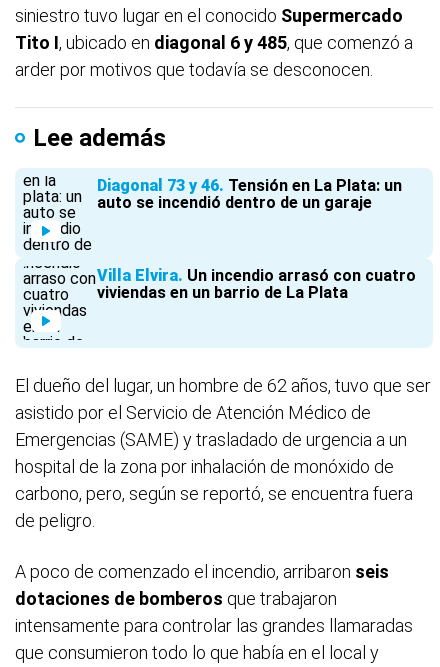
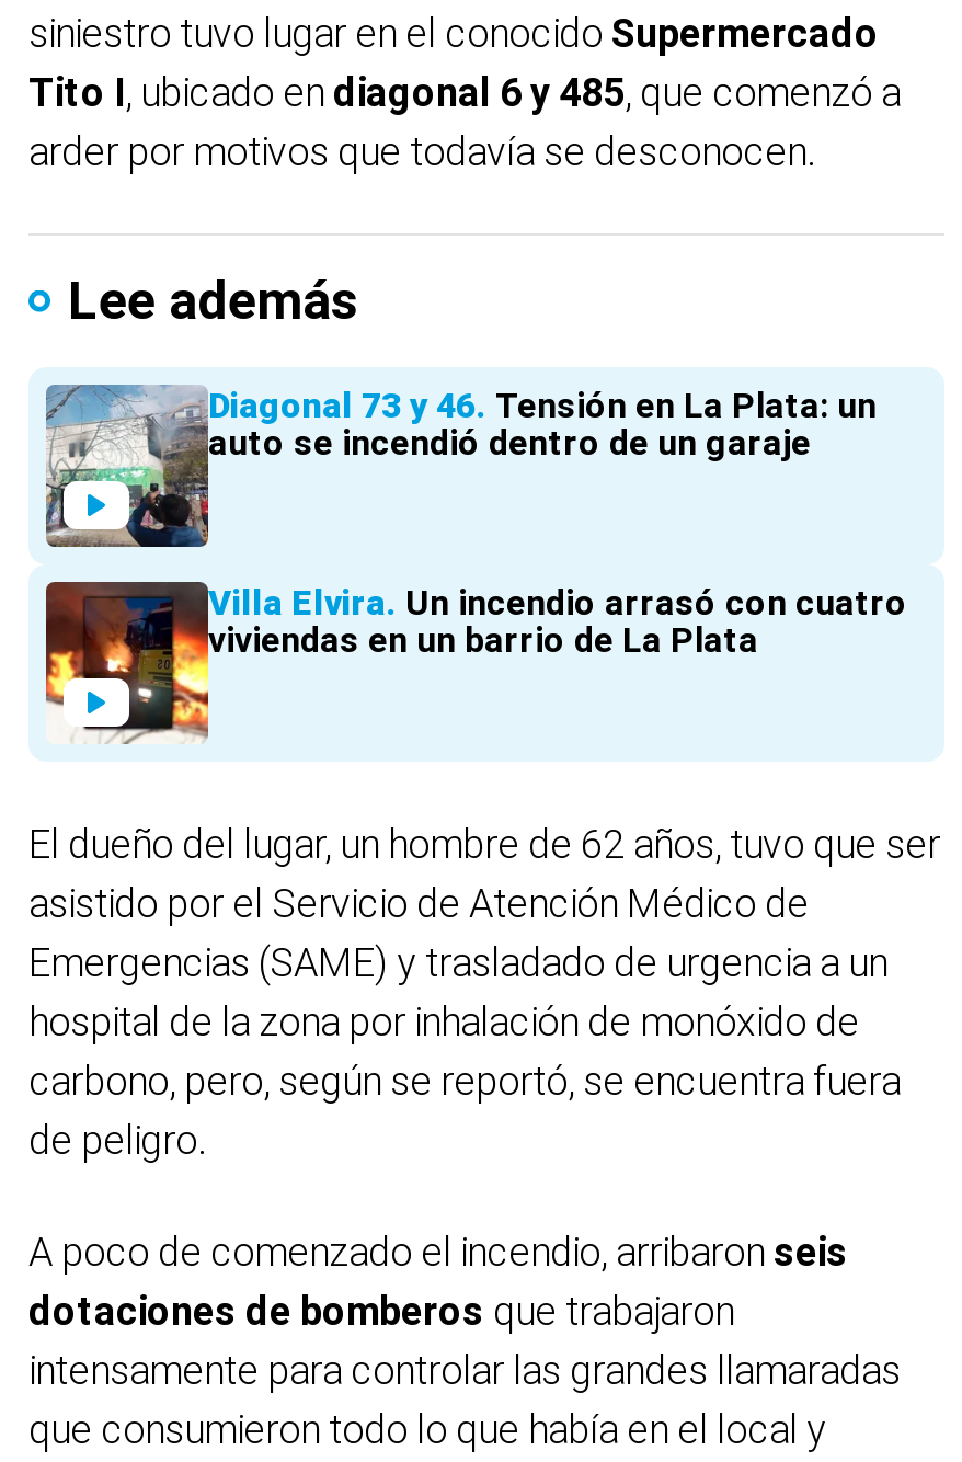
- [image]
+ [image]

- [image]
+ [image]
